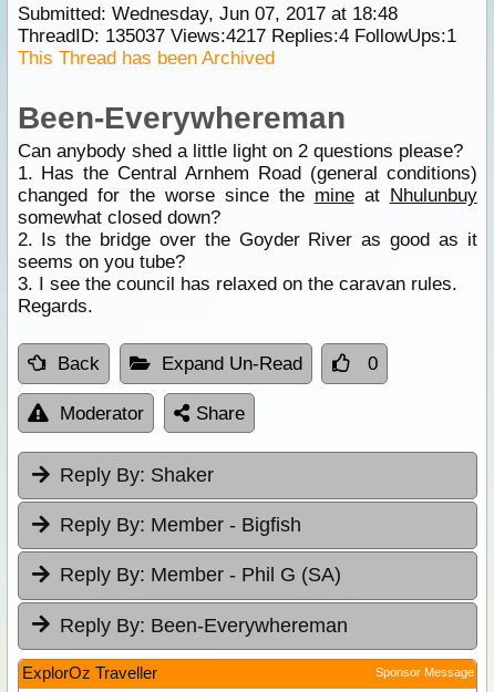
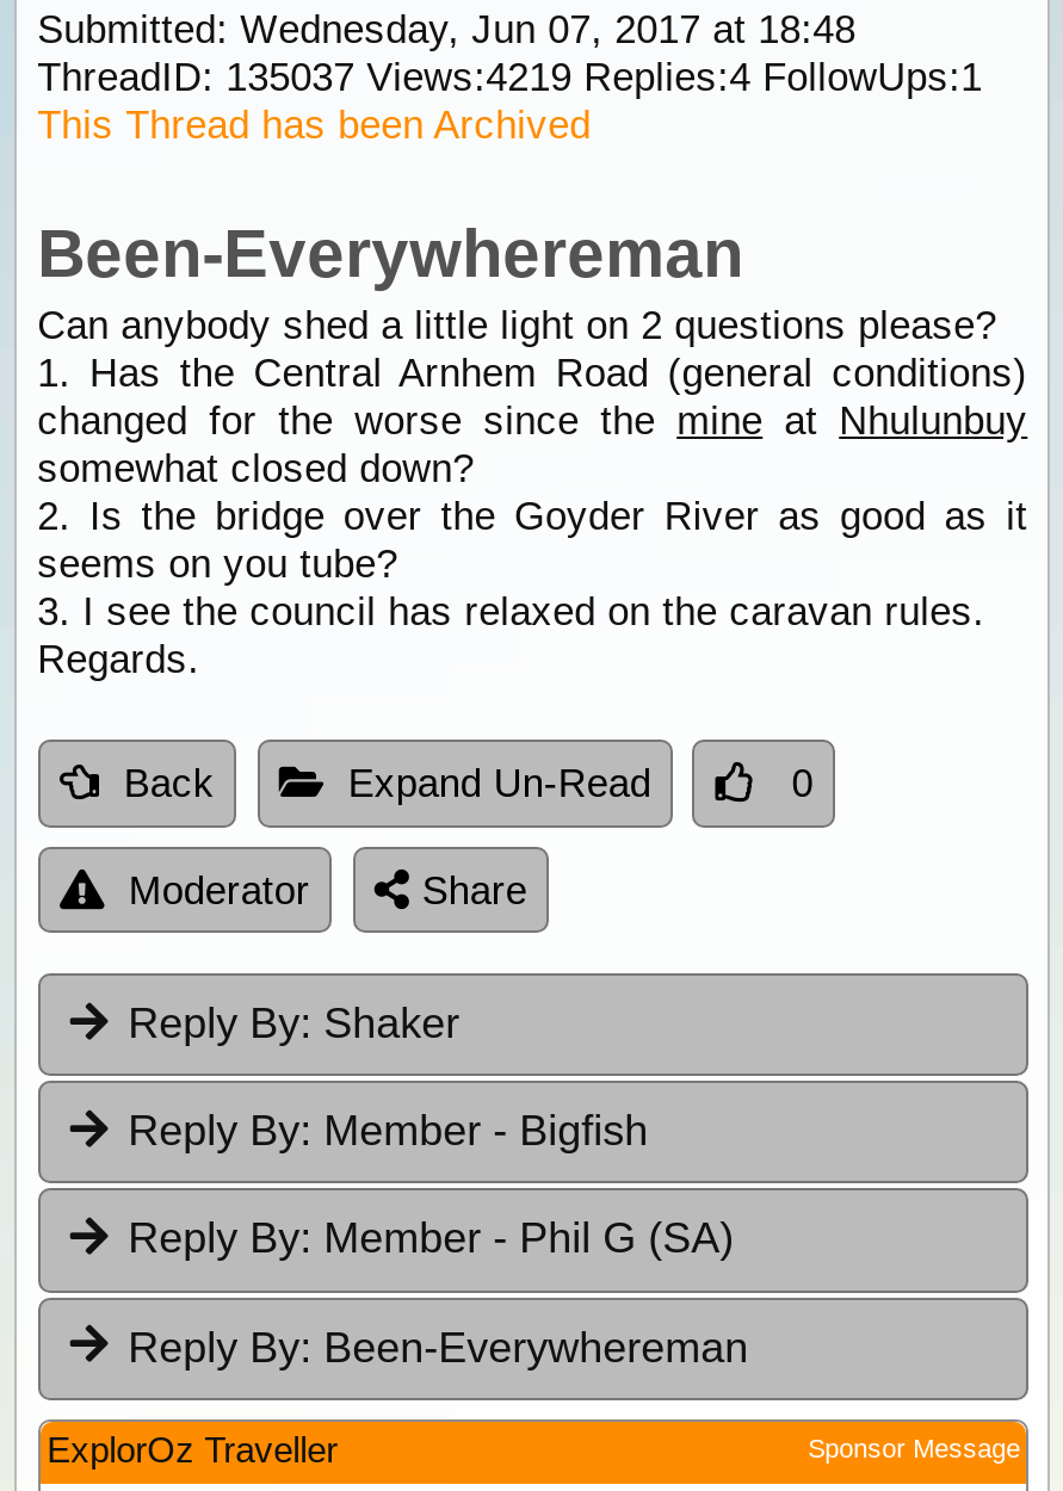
- ThreadID: 135037 Views:4217 Replies:4 FollowUps:1
+ ThreadID: 135037 Views:4219 Replies:4 FollowUps:1
